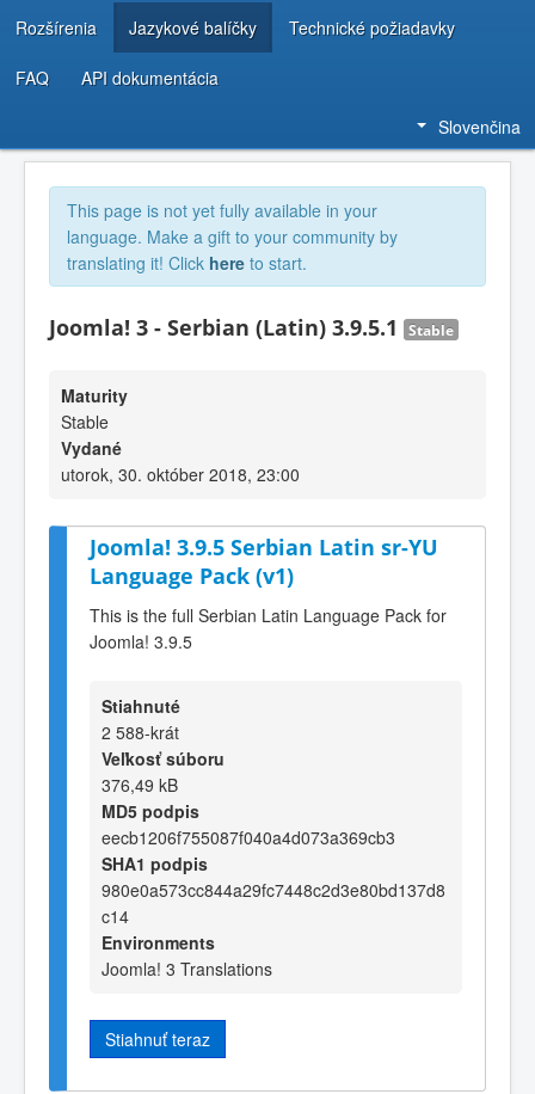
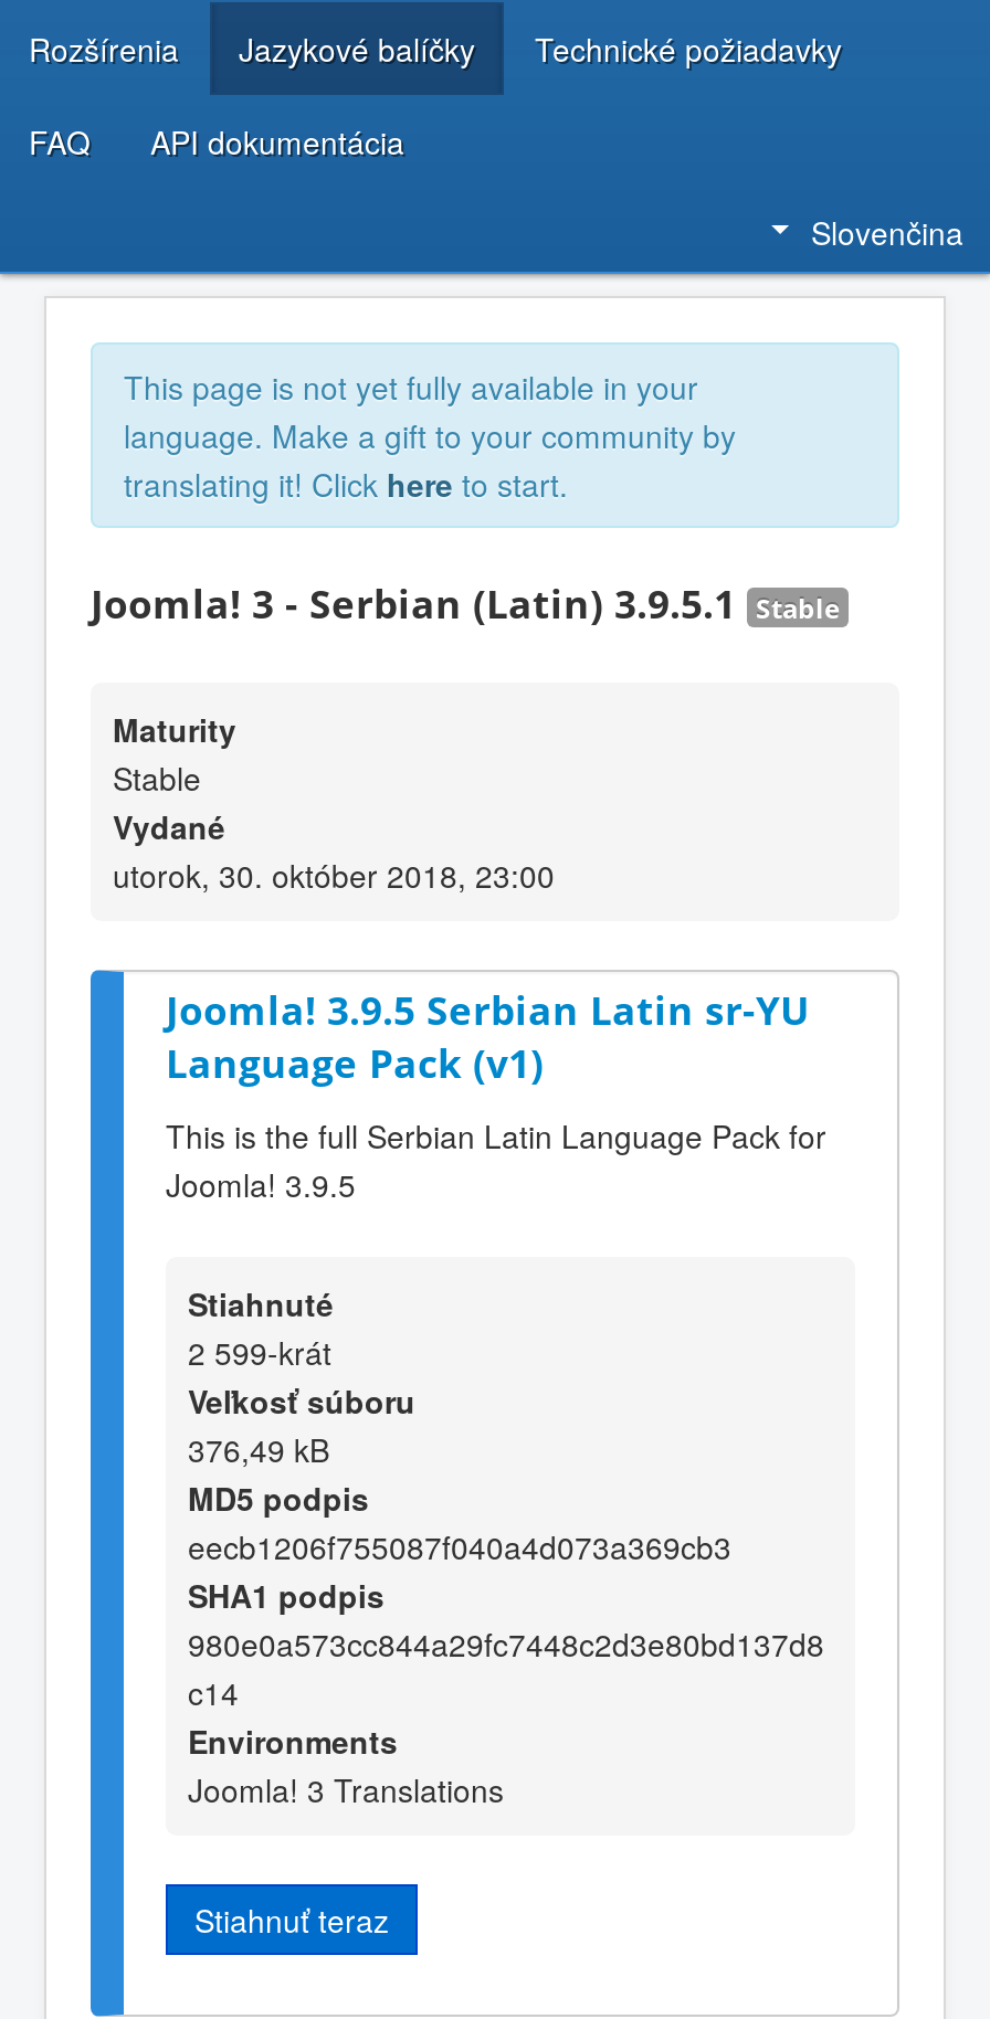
- 2 588-krát
+ 2 599-krát
